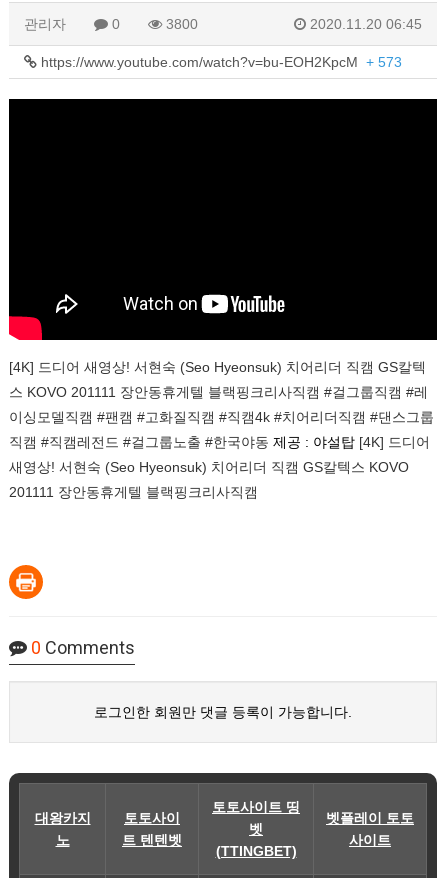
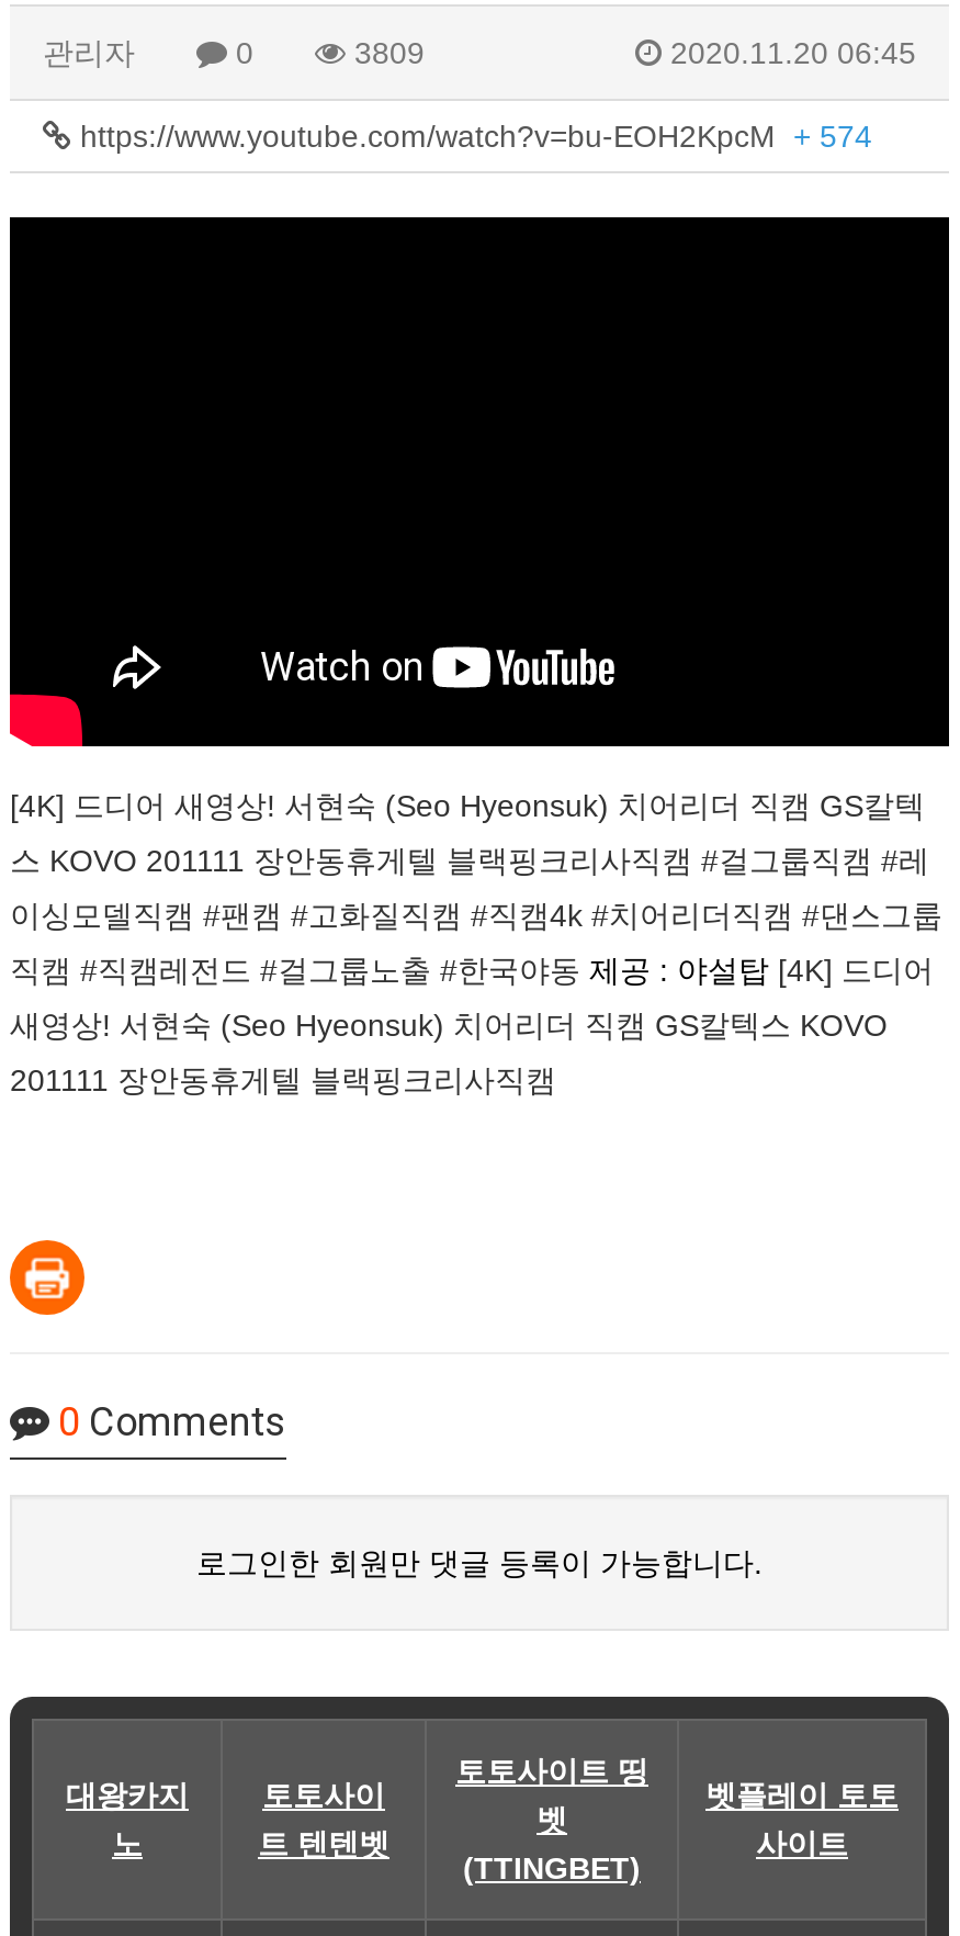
- 3800
+ 3809

- https://www.youtube.com/watch?v=bu-EOH2KpcM + 573
+ https://www.youtube.com/watch?v=bu-EOH2KpcM + 574
